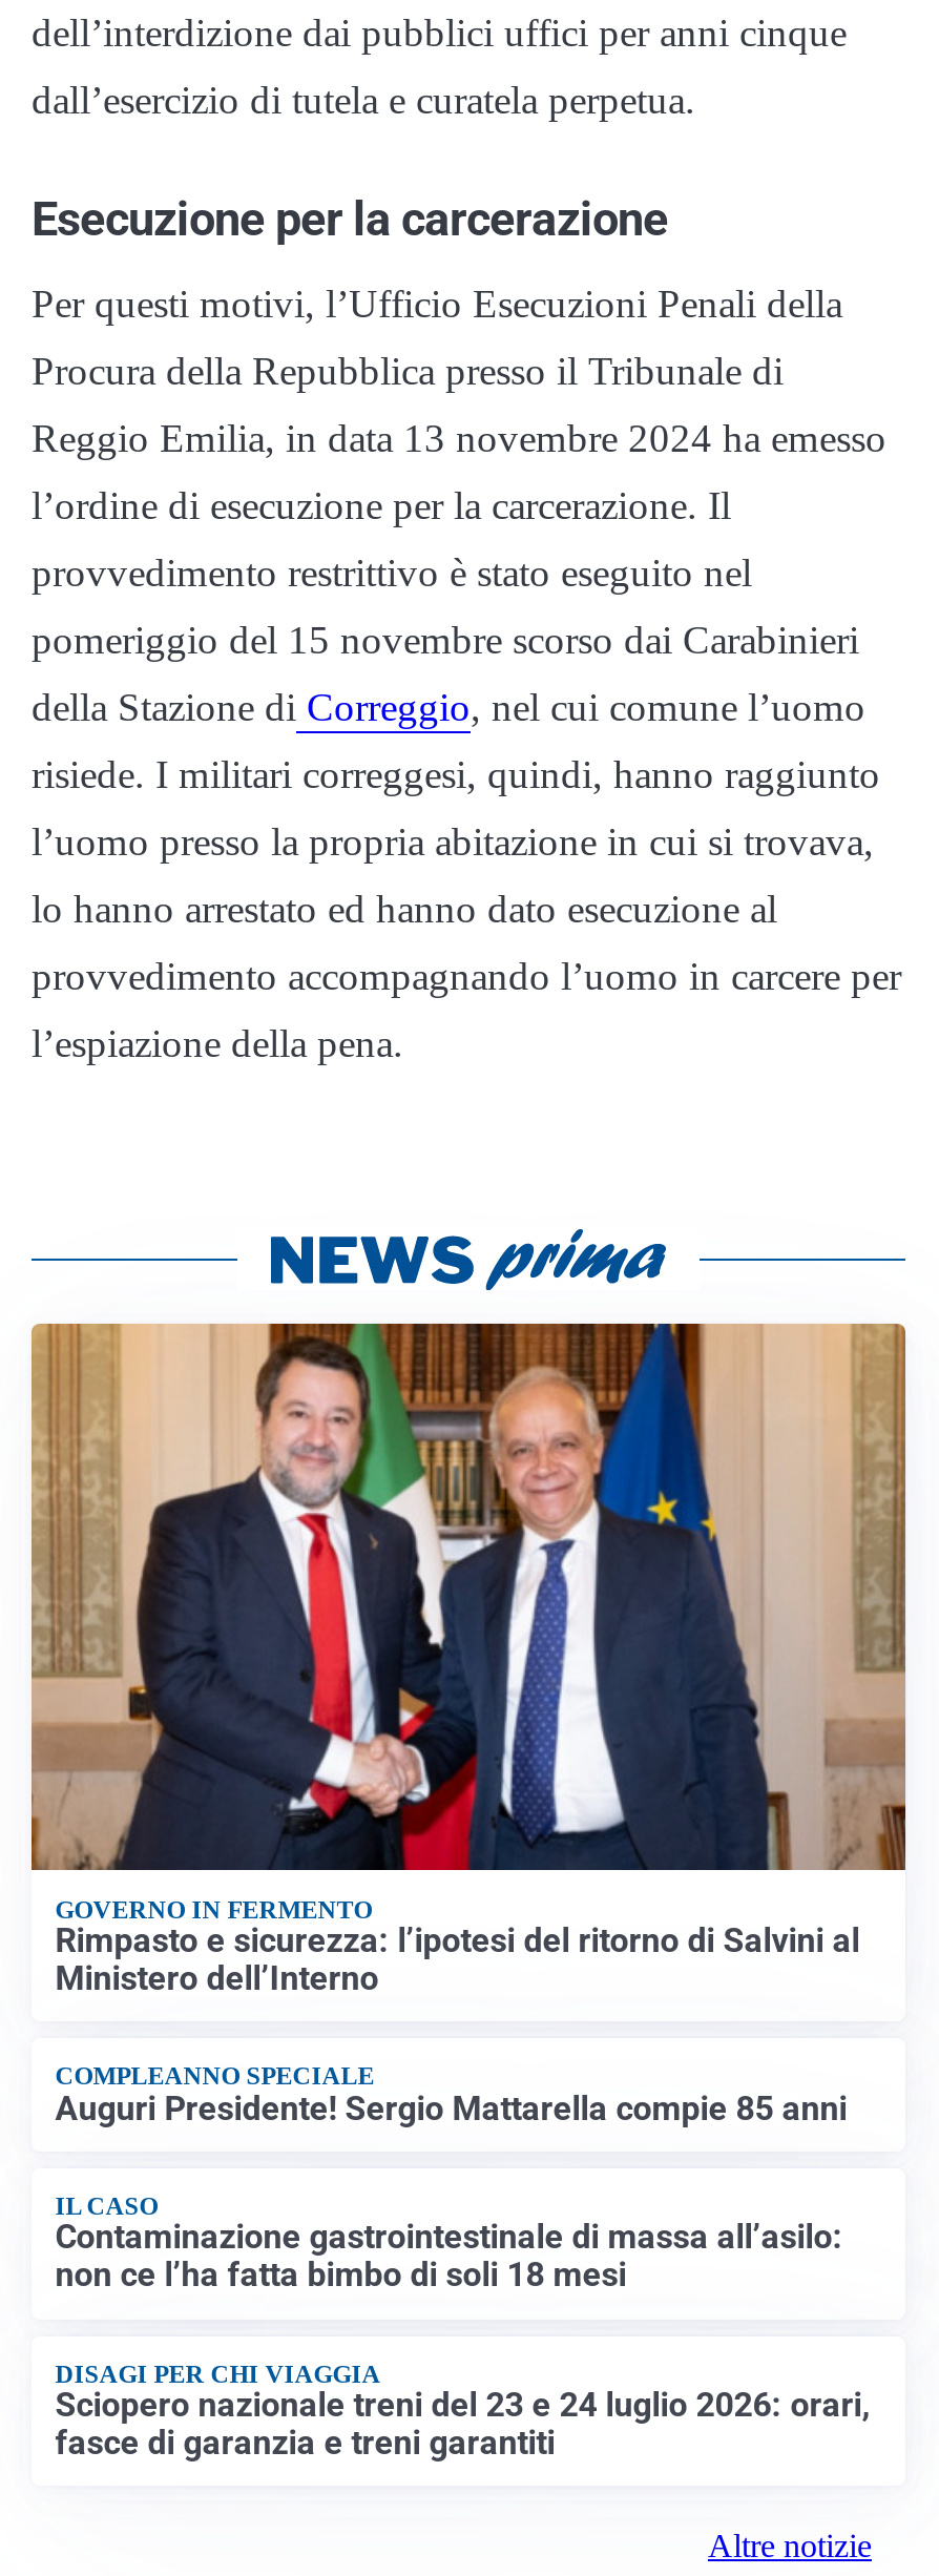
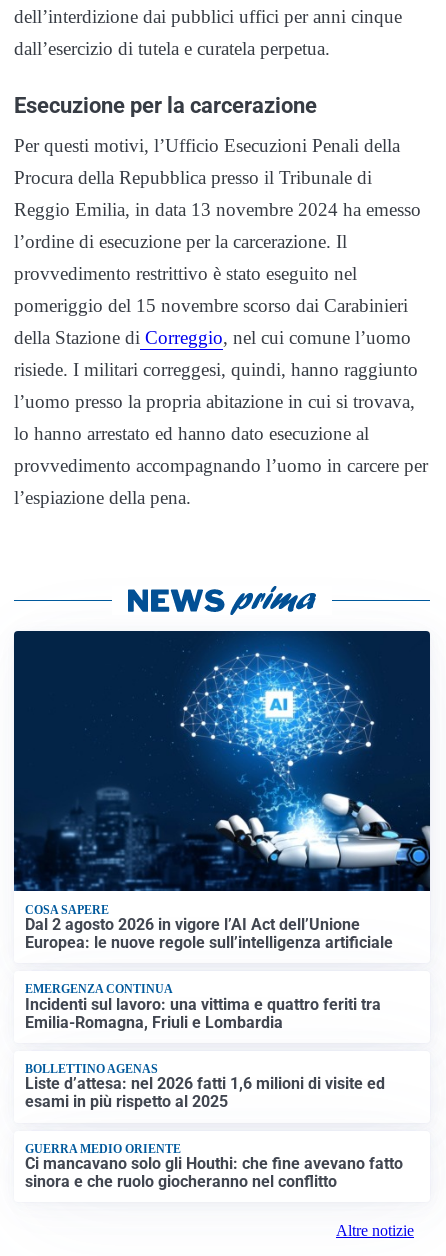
- [image]
- GOVERNO IN FERMENTO
- Rimpasto e sicurezza: l’ipotesi del ritorno di Salvini al
- Ministero dell’Interno
+ [image]
+ COSA SAPERE
+ Dal 2 agosto 2026 in vigore l’AI Act dell’Unione
+ Europea: le nuove regole sull’intelligenza artificiale

- COMPLEANNO SPECIALE
- Auguri Presidente! Sergio Mattarella compie 85 anni
+ EMERGENZA CONTINUA
+ Incidenti sul lavoro: una vittima e quattro feriti tra
+ Emilia-Romagna, Friuli e Lombardia

- IL CASO
- Contaminazione gastrointestinale di massa all’asilo:
- non ce l’ha fatta bimbo di soli 18 mesi
+ BOLLETTINO AGENAS
+ Liste d’attesa: nel 2026 fatti 1,6 milioni di visite ed
+ esami in più rispetto al 2025

- DISAGI PER CHI VIAGGIA
- Sciopero nazionale treni del 23 e 24 luglio 2026: orari,
- fasce di garanzia e treni garantiti
+ GUERRA MEDIO ORIENTE
+ Ci mancavano solo gli Houthi: che fine avevano fatto
+ sinora e che ruolo giocheranno nel conflitto
